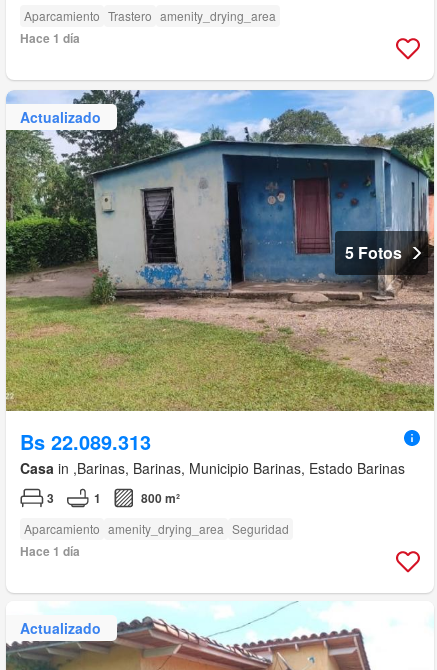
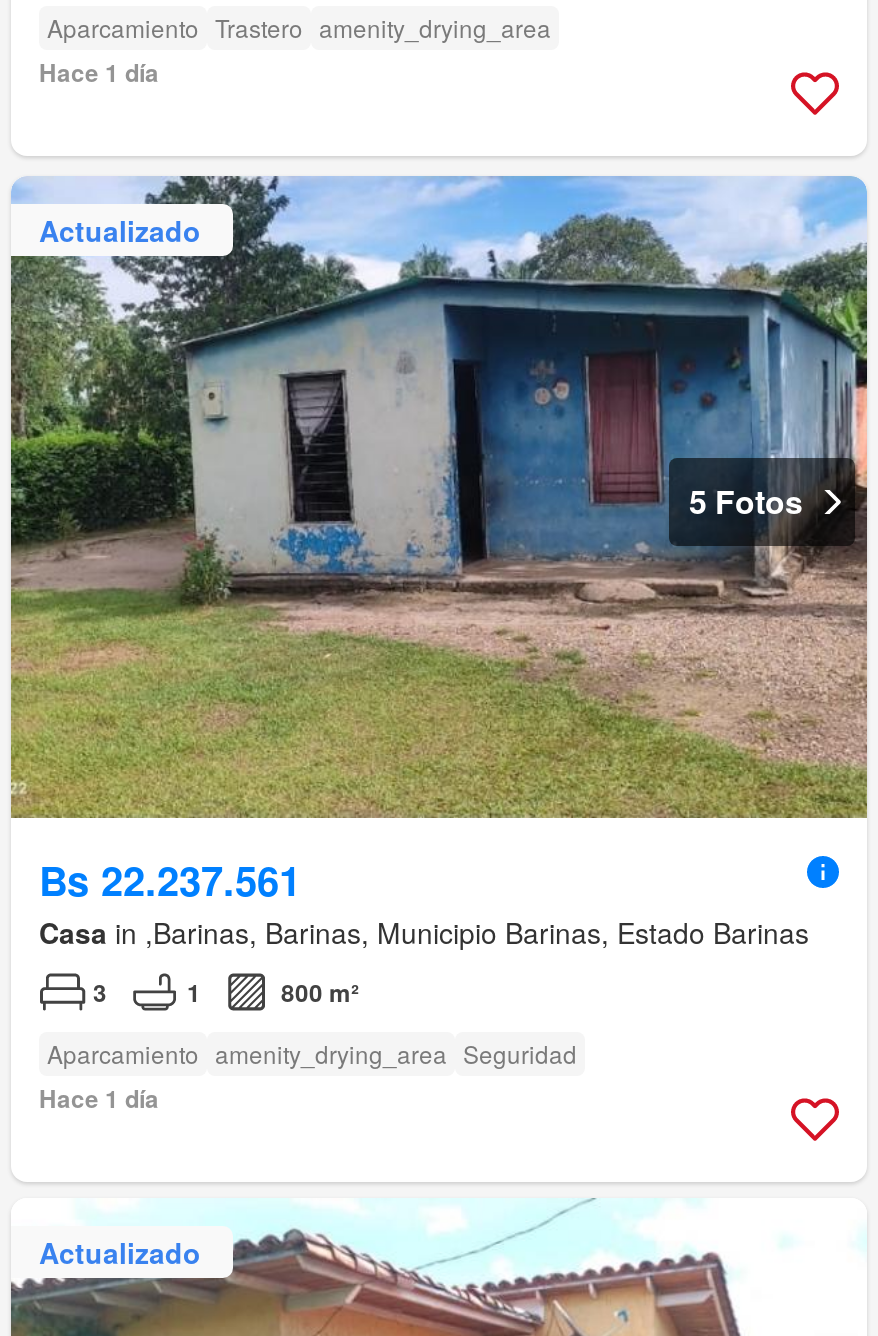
- Bs 22.089.313
+ Bs 22.237.561
